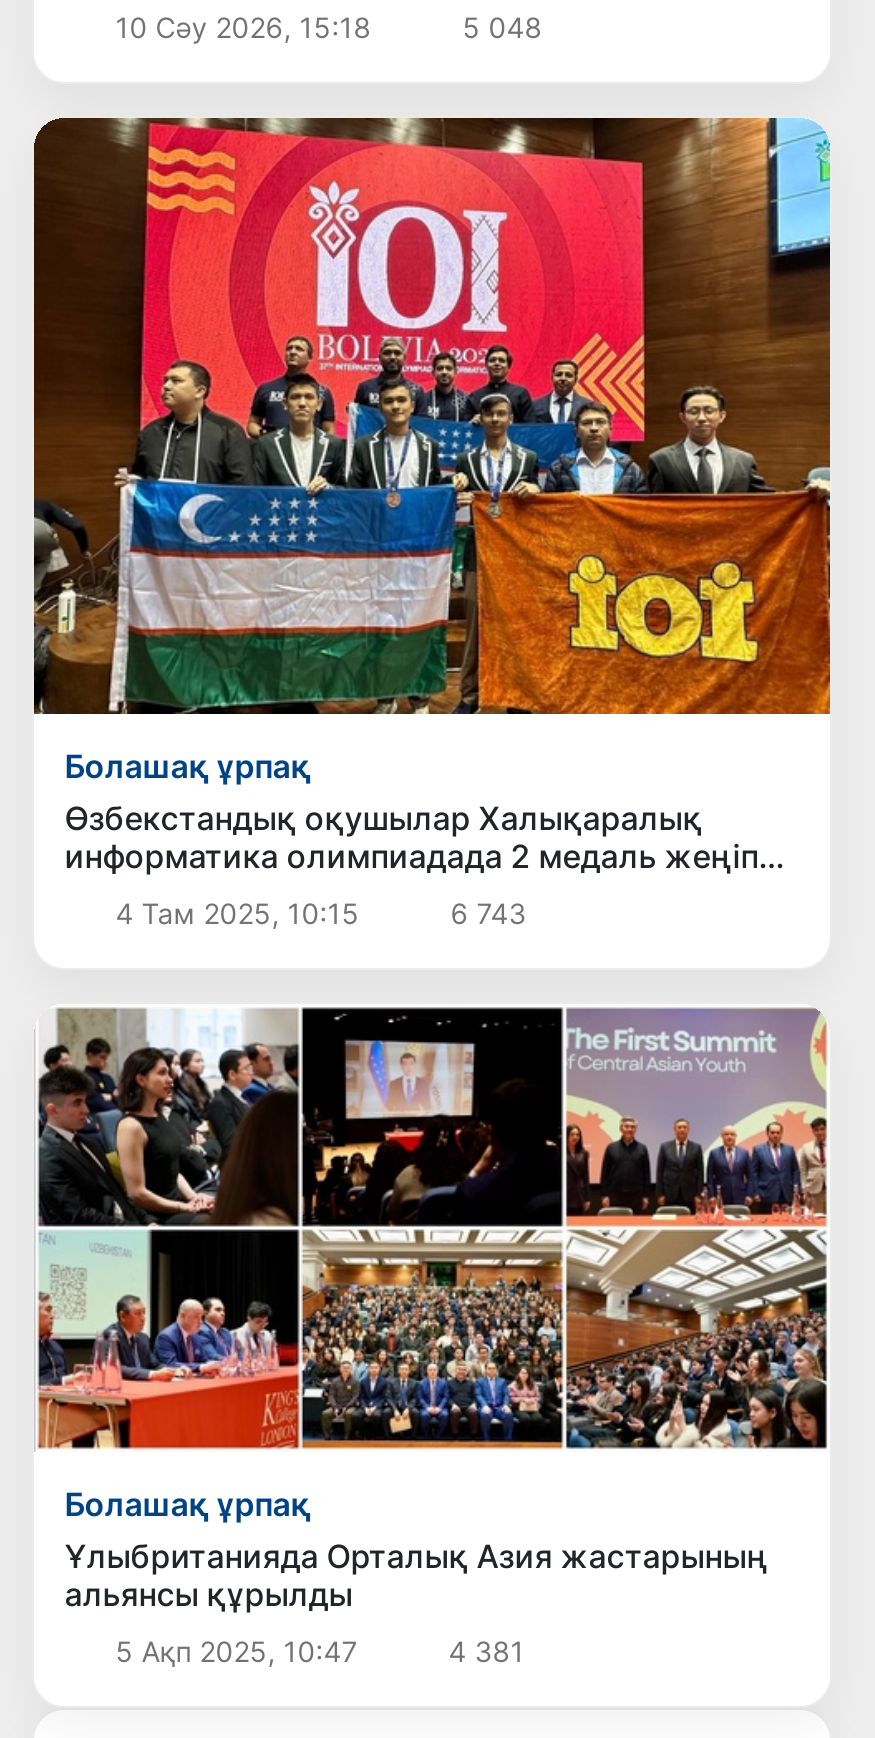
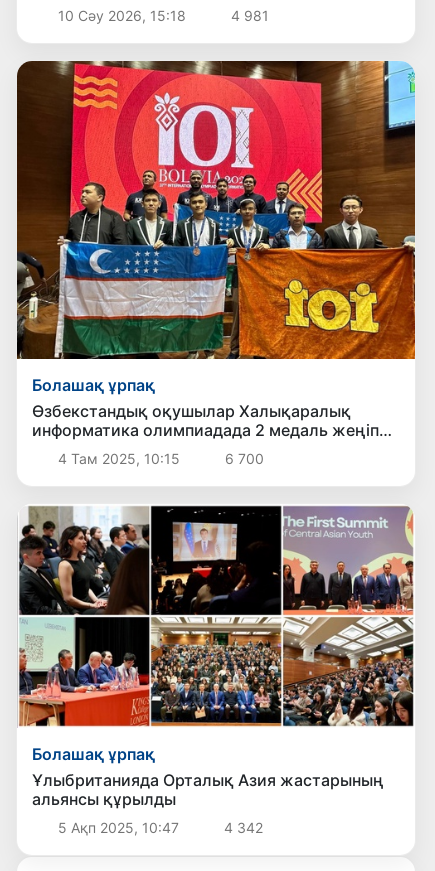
- 5 048
+ 4 981

- 6 743
+ 6 700

- 4 381
+ 4 342
